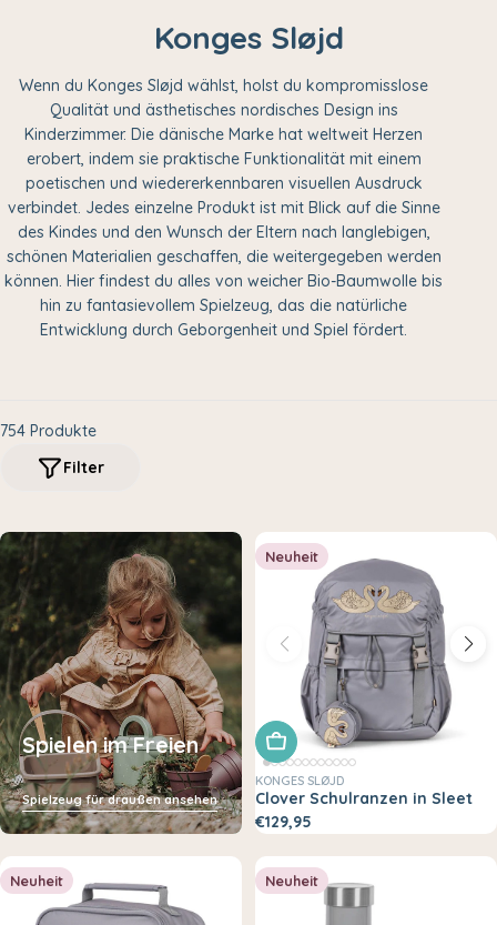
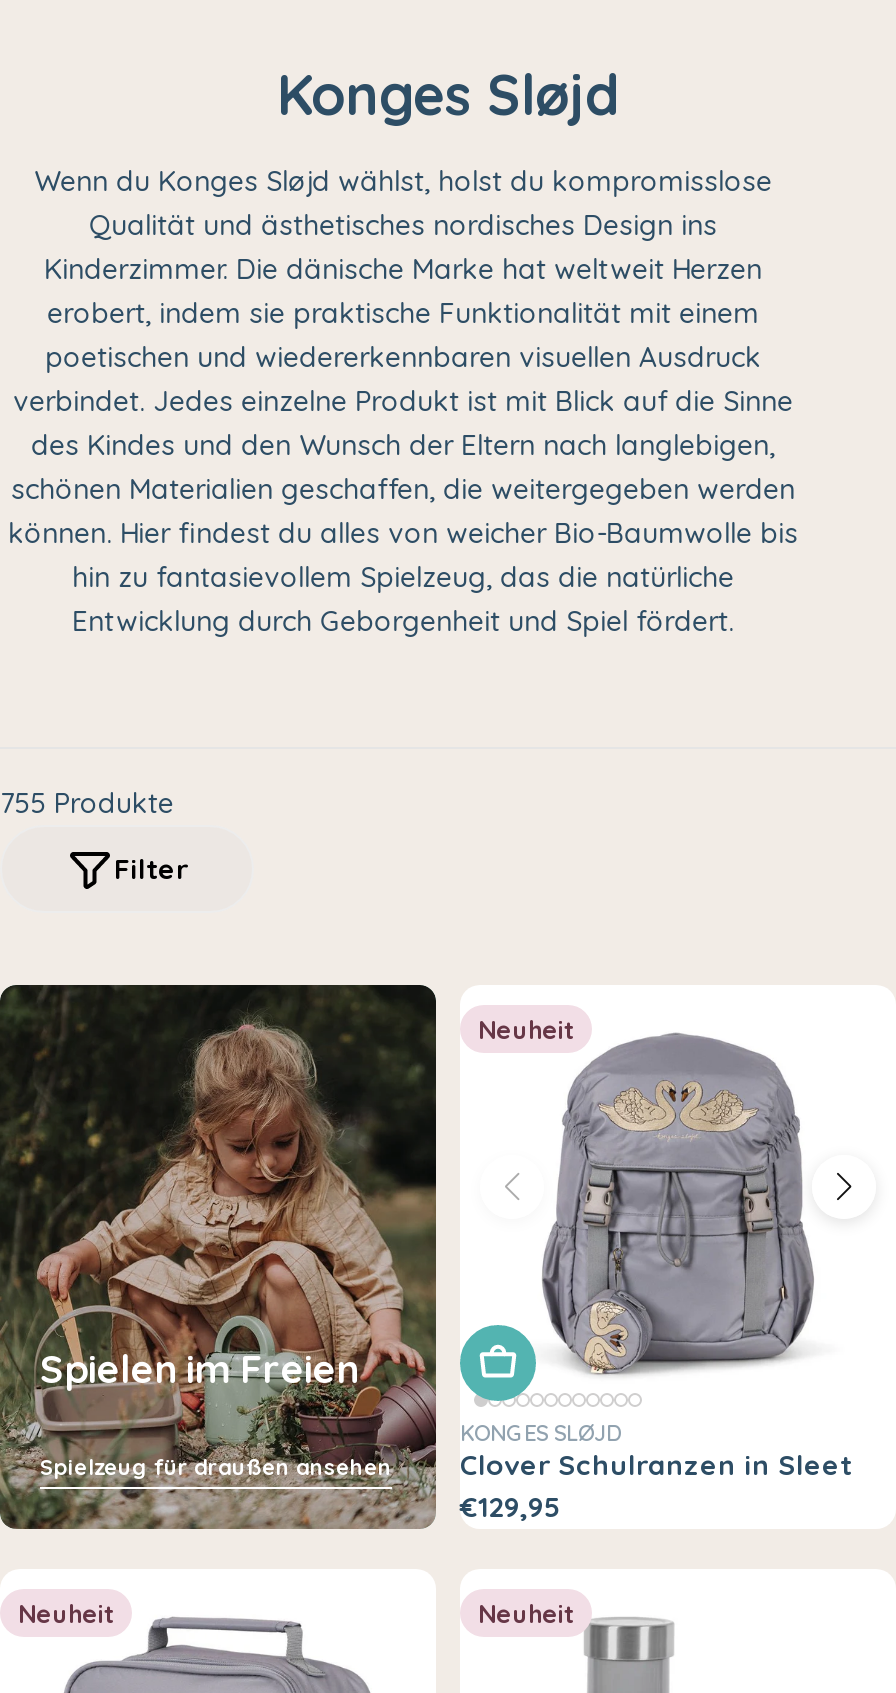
- 754 Produkte
+ 755 Produkte
